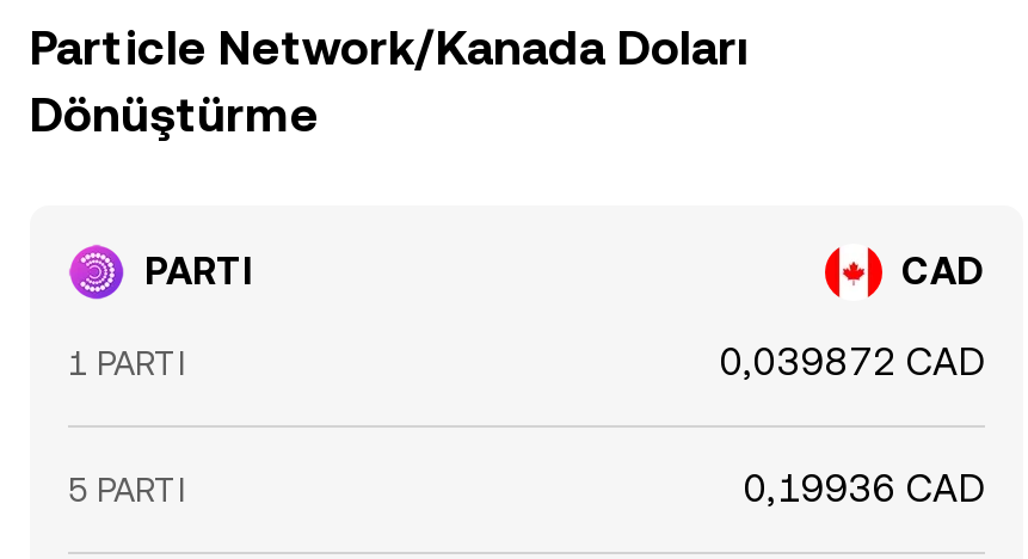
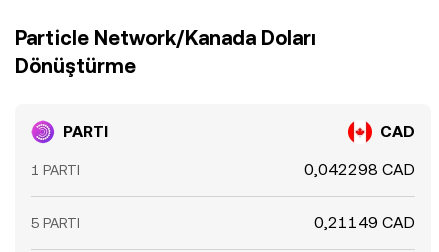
- 0,039872 CAD
+ 0,042298 CAD

- 0,19936 CAD
+ 0,21149 CAD
